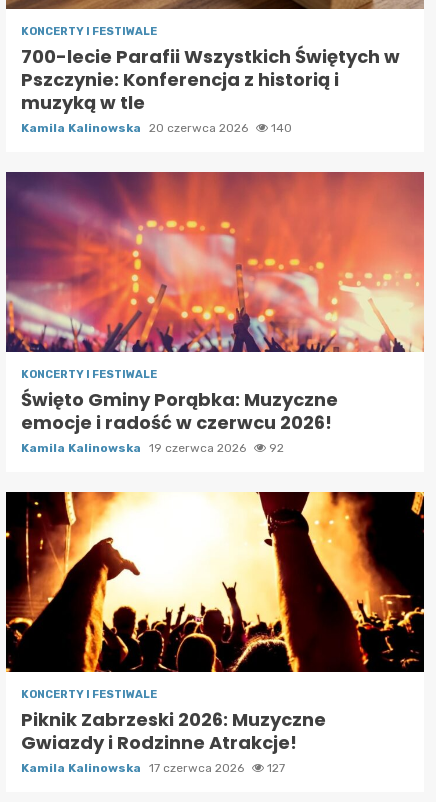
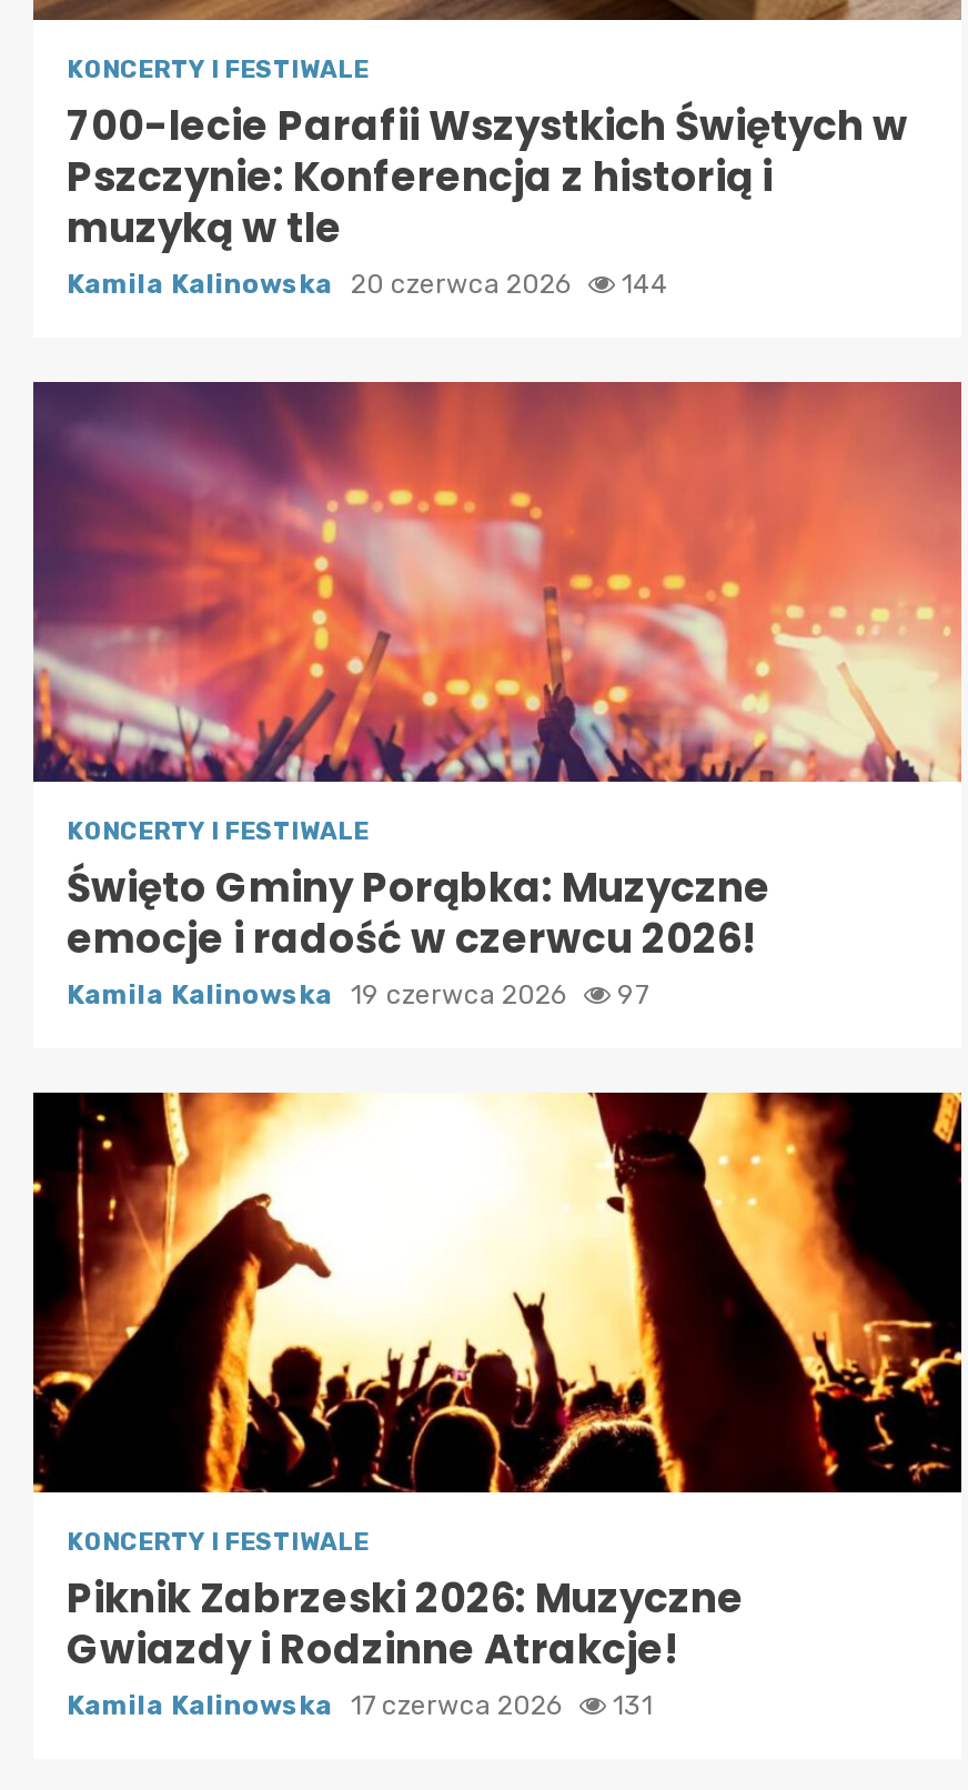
- Kamila Kalinowska 20 czerwca 2026 140
+ Kamila Kalinowska 20 czerwca 2026 144

- Kamila Kalinowska 19 czerwca 2026 92
+ Kamila Kalinowska 19 czerwca 2026 97

- Kamila Kalinowska 17 czerwca 2026 127
+ Kamila Kalinowska 17 czerwca 2026 131
